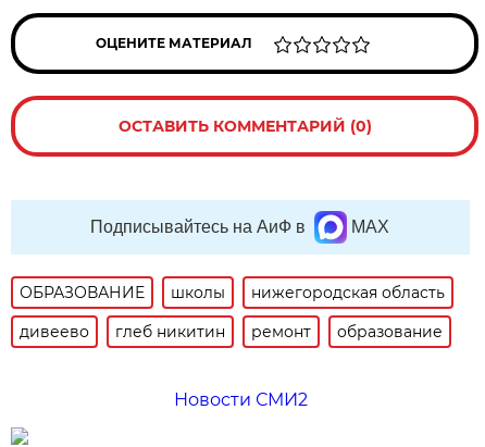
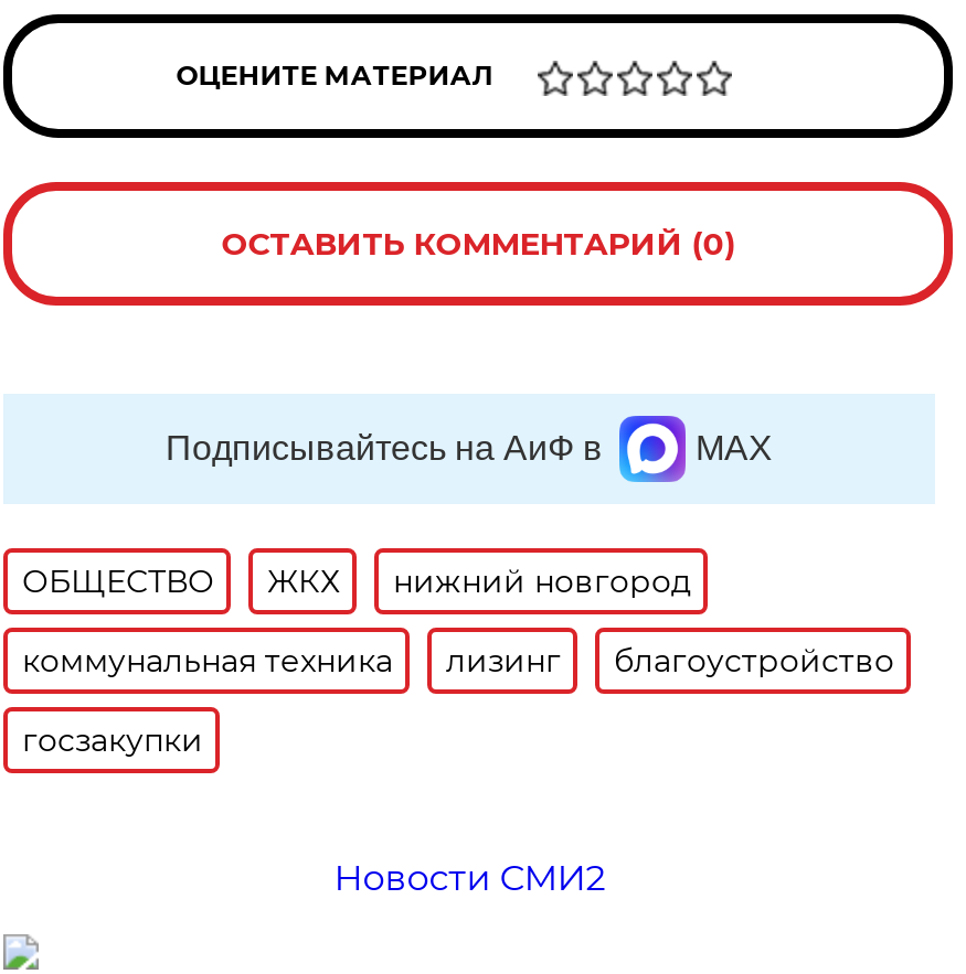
- ОБРАЗОВАНИЕ
- школы
- нижегородская область
- дивеево
- глеб никитин
- ремонт
- образование
+ ОБЩЕСТВО
+ ЖКХ
+ нижний новгород
+ коммунальная техника
+ лизинг
+ благоустройство
+ госзакупки
